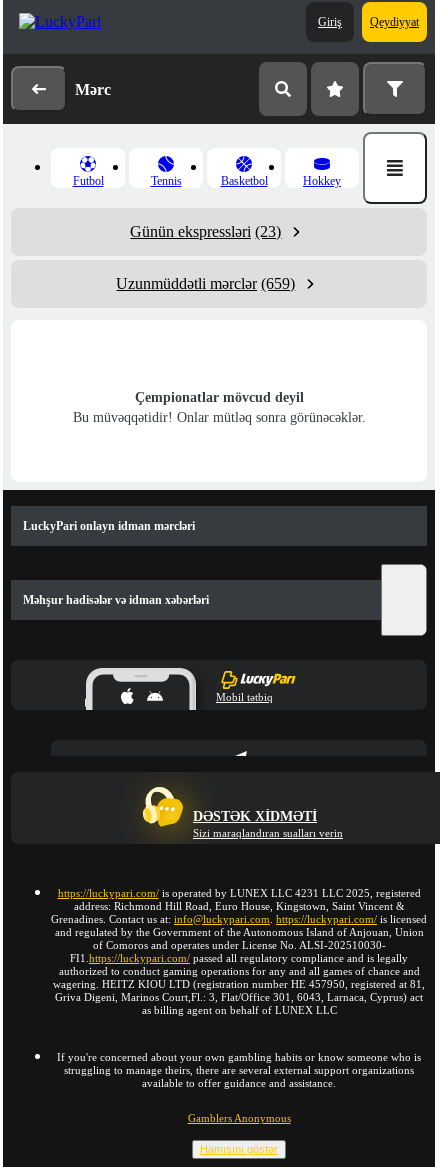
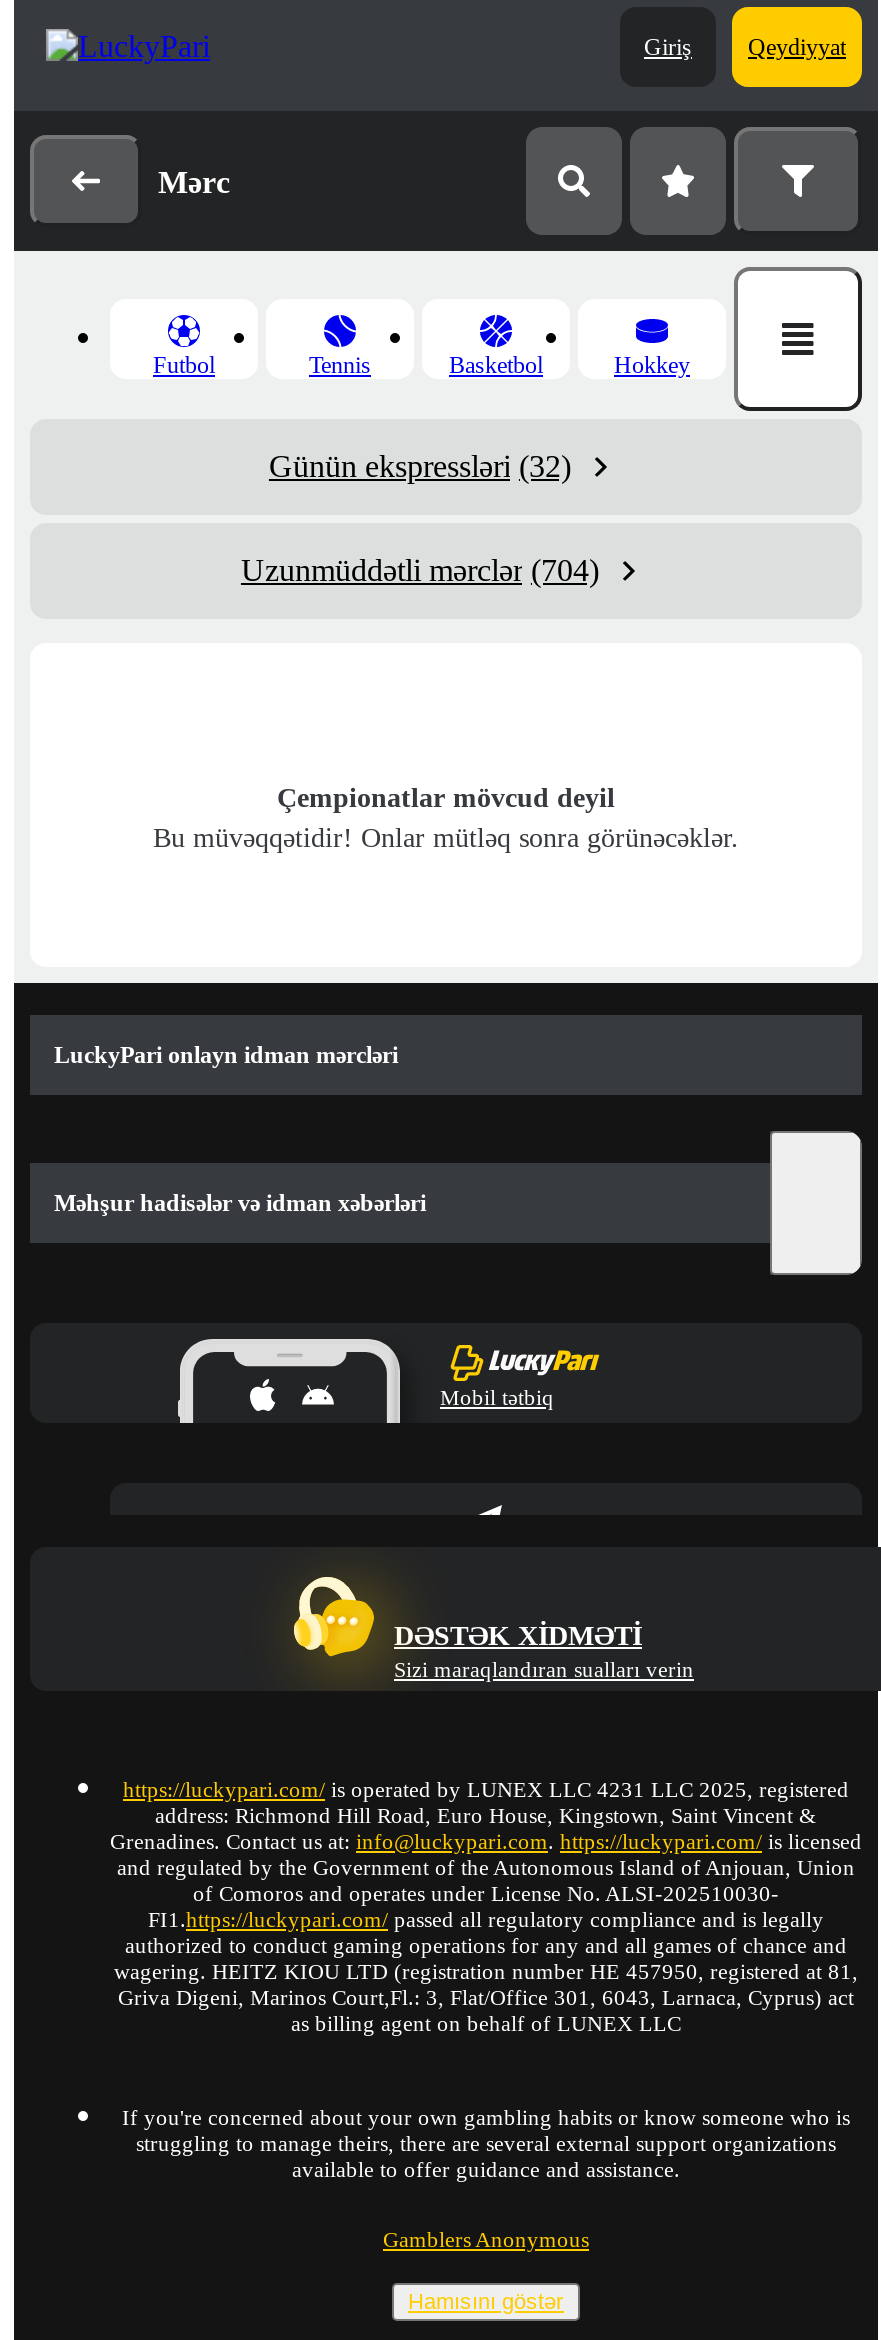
- Günün ekspressləri (23)
+ Günün ekspressləri (32)

- Uzunmüddətli mərclər (659)
+ Uzunmüddətli mərclər (704)
